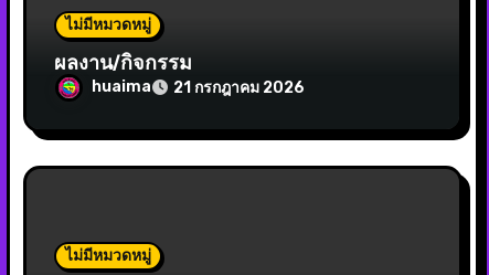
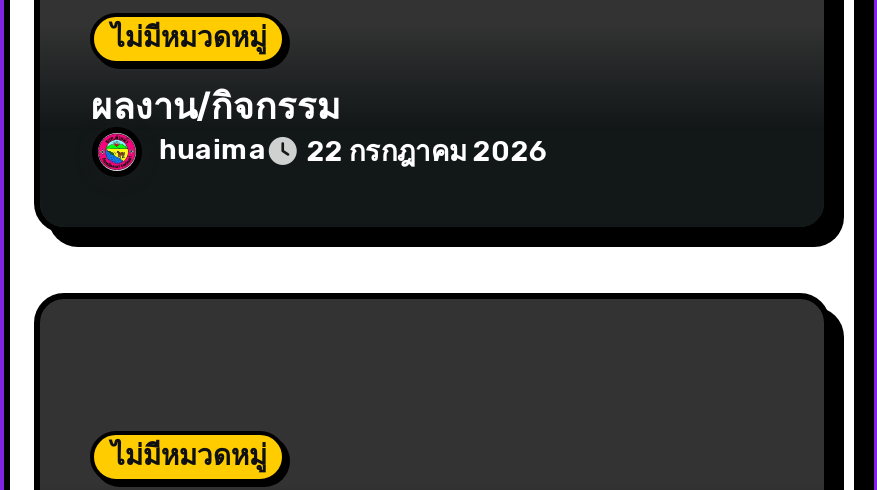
- 21 กรกฎาคม 2026
+ 22 กรกฎาคม 2026
